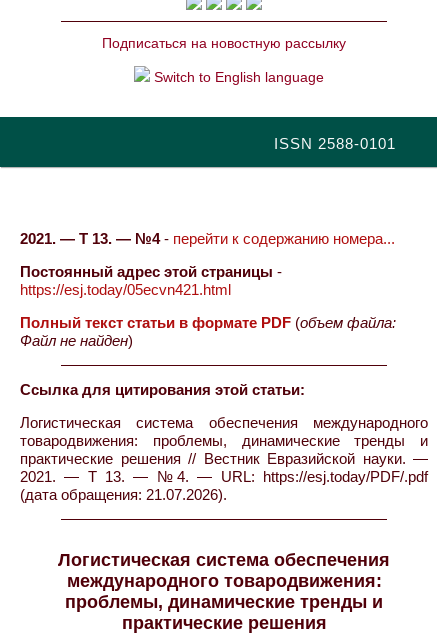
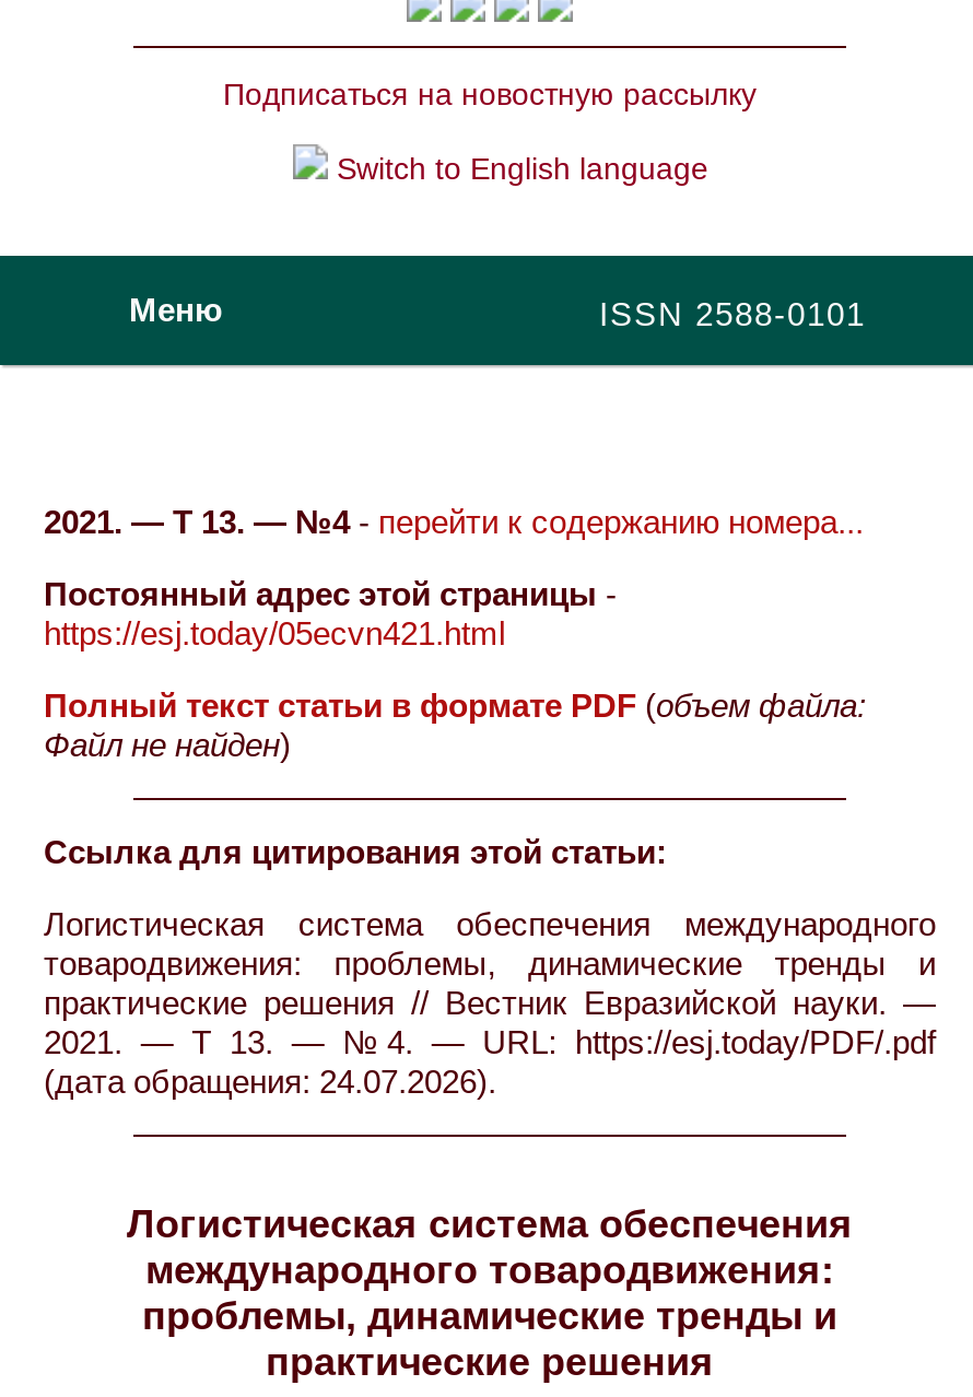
+ Меню

- (дата обращения: 21.07.2026).
+ (дата обращения: 24.07.2026).
